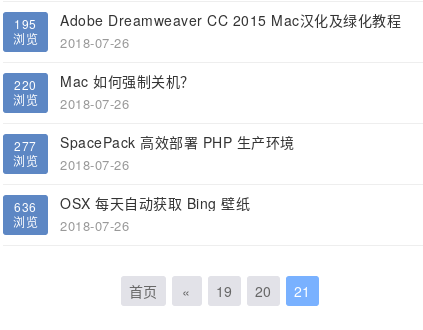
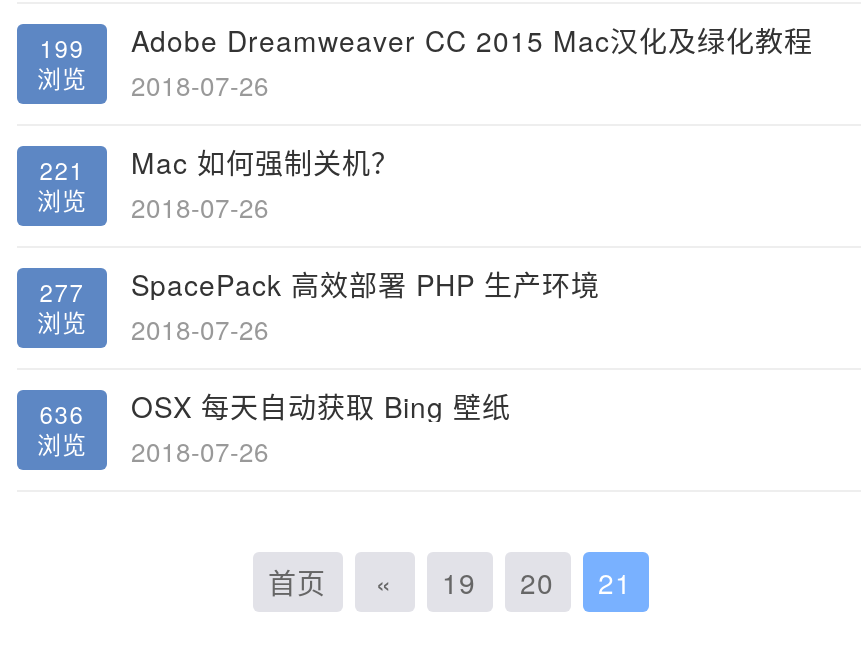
- 195 Adobe Dreamweaver CC 2015 Mac汉化及绿化教程
+ 199 Adobe Dreamweaver CC 2015 Mac汉化及绿化教程

- 220 Mac 如何强制关机？
+ 221 Mac 如何强制关机？
